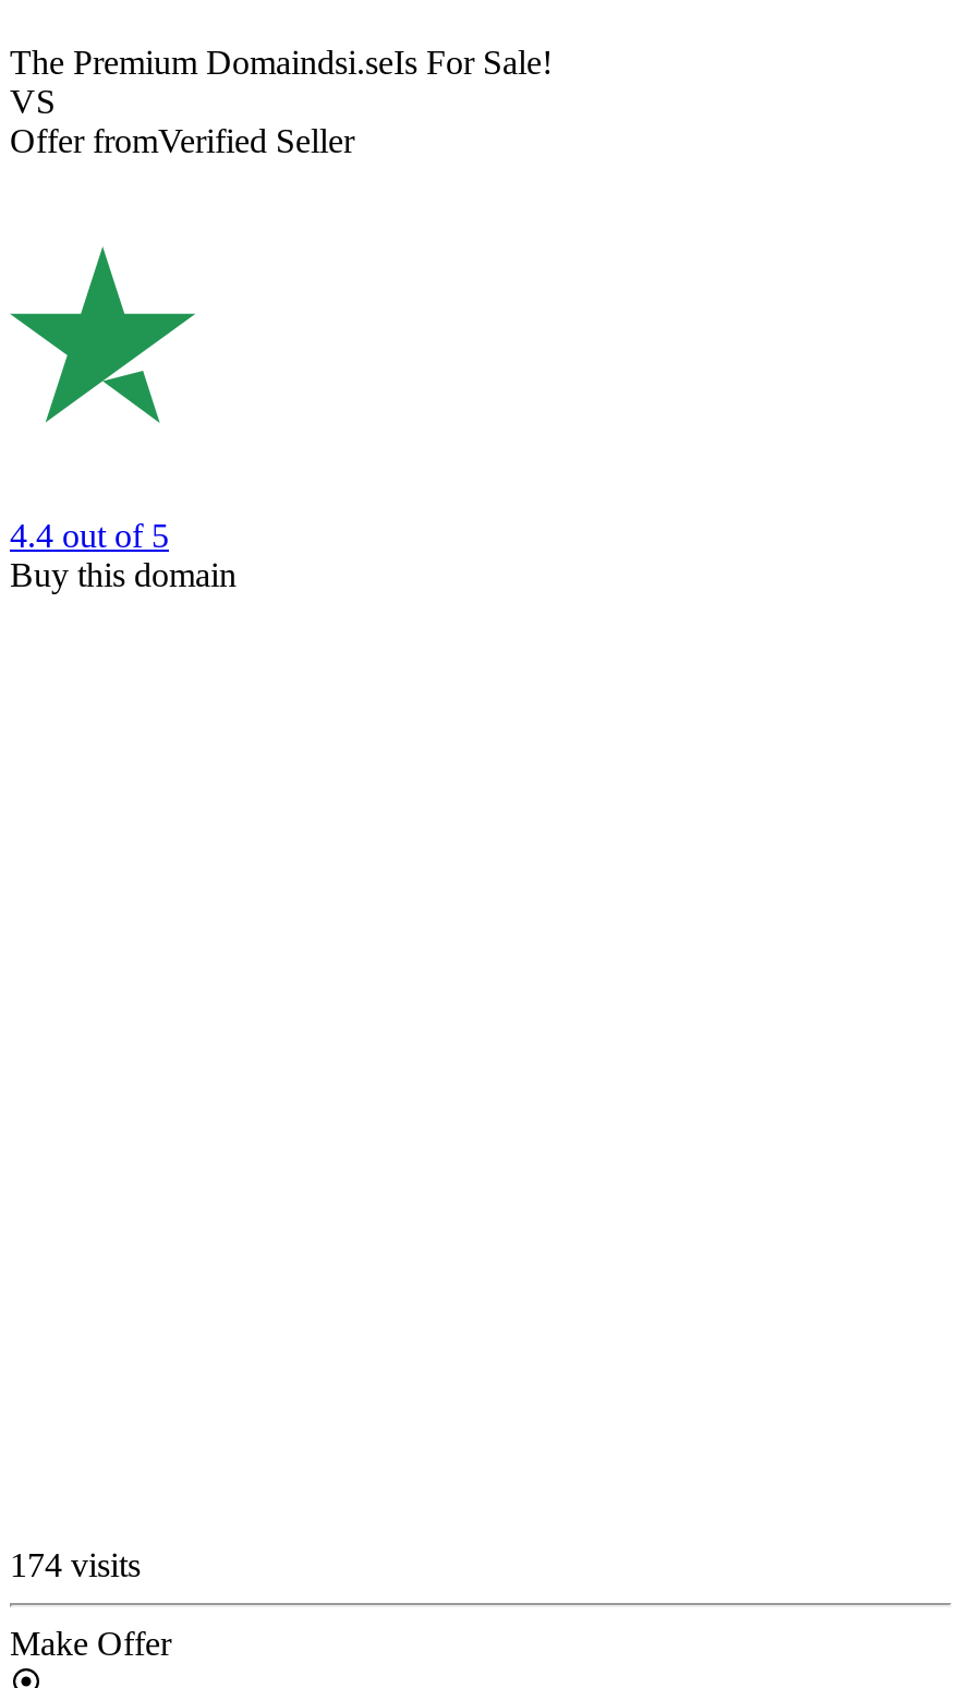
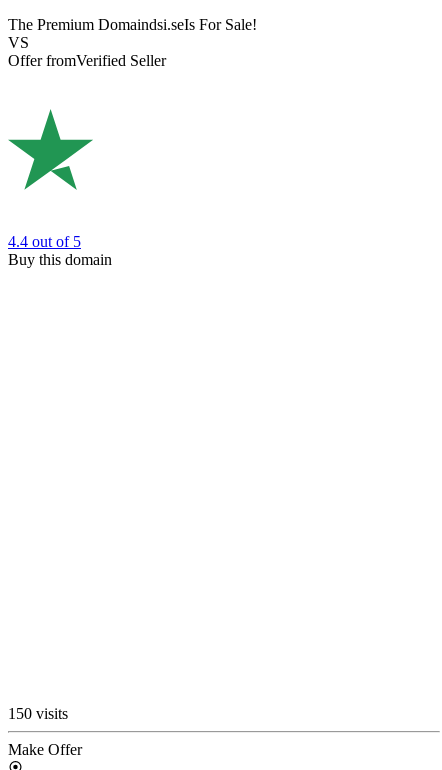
- 174 visits
+ 150 visits
